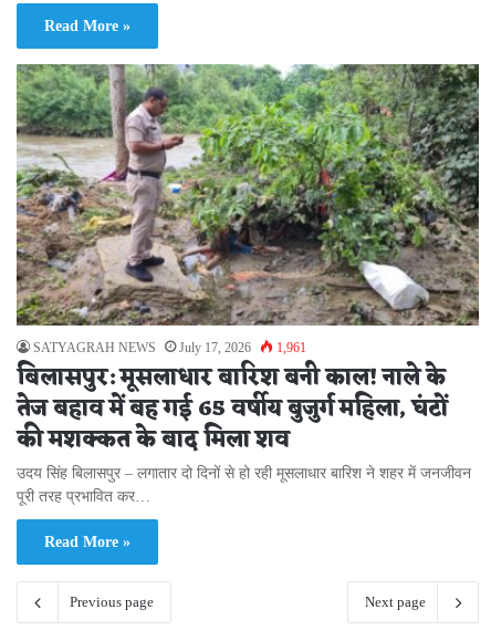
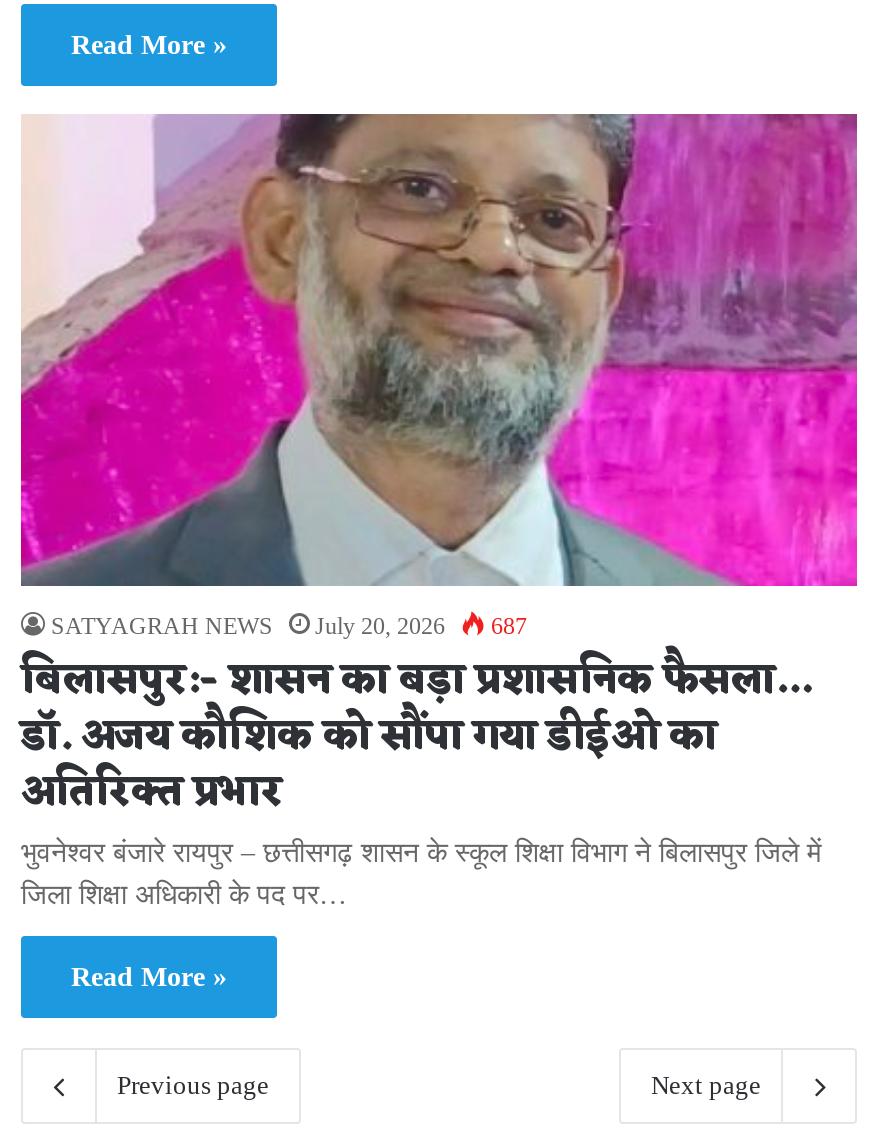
- [image]
- July 17, 2026
- 1,961
- बिलासपुर: मूसलाधार बारिश बनी काल! नाले के
- तेज बहाव में बह गई 65 वर्षीय बुजुर्ग महिला, घंटों
- की मशक्कत के बाद मिला शव
- उदय सिंह बिलासपुर – लगातार दो दिनों से हो रही मूसलाधार बारिश ने शहर में जनजीवन
- पूरी तरह प्रभावित कर…
+ [image]
+ July 20, 2026
+ 687
+ बिलासपुर:- शासन का बड़ा प्रशासनिक फैसला…
+ डॉ. अजय कौशिक को सौंपा गया डीईओ का
+ अतिरिक्त प्रभार
+ भुवनेश्वर बंजारे रायपुर – छत्तीसगढ़ शासन के स्कूल शिक्षा विभाग ने बिलासपुर जिले में
+ जिला शिक्षा अधिकारी के पद पर…
